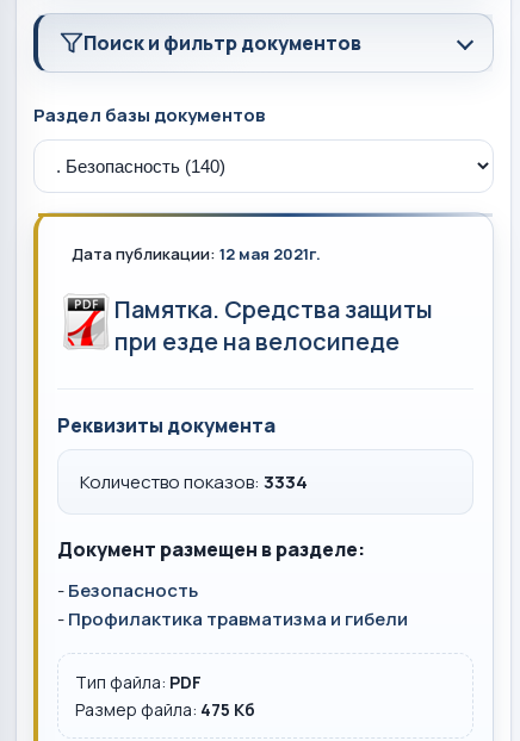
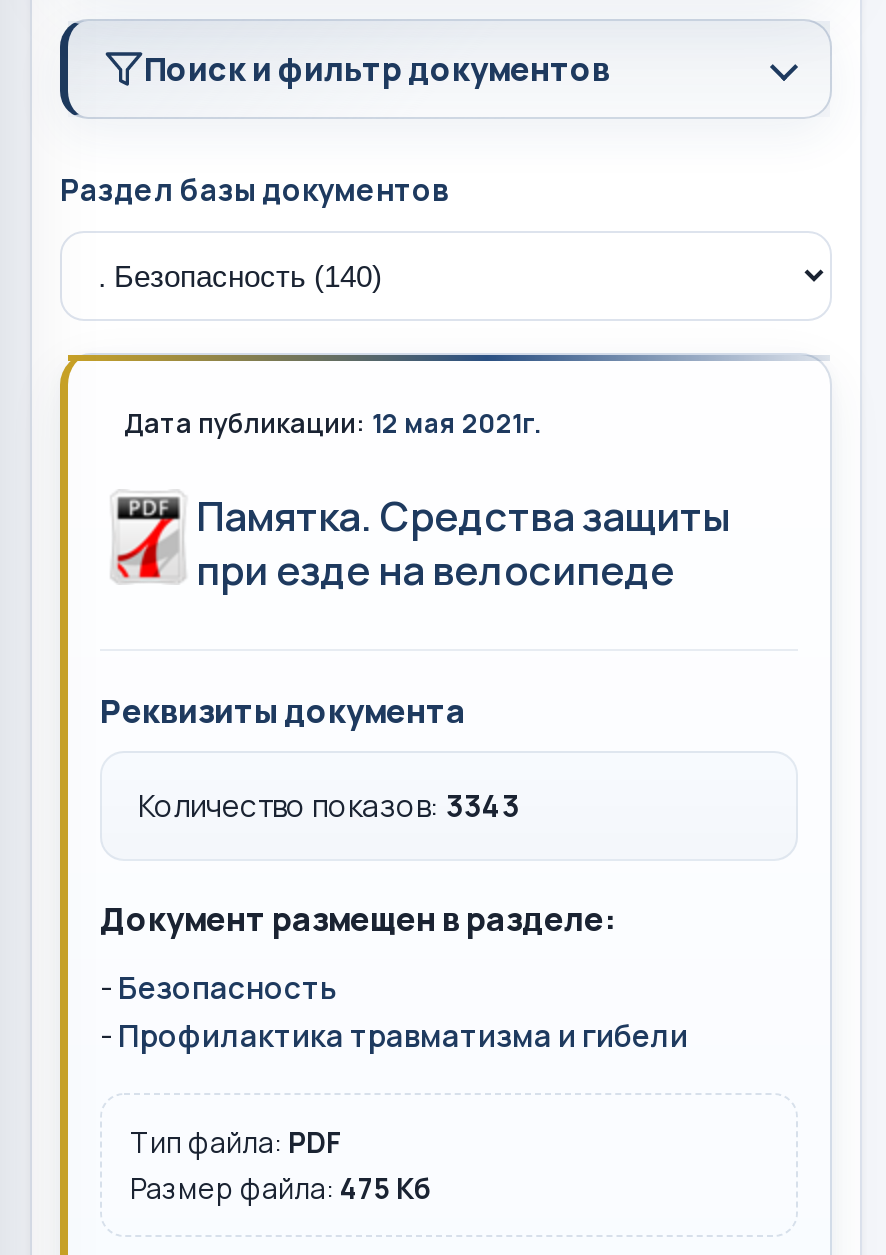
- Количество показов: 3334
+ Количество показов: 3343
